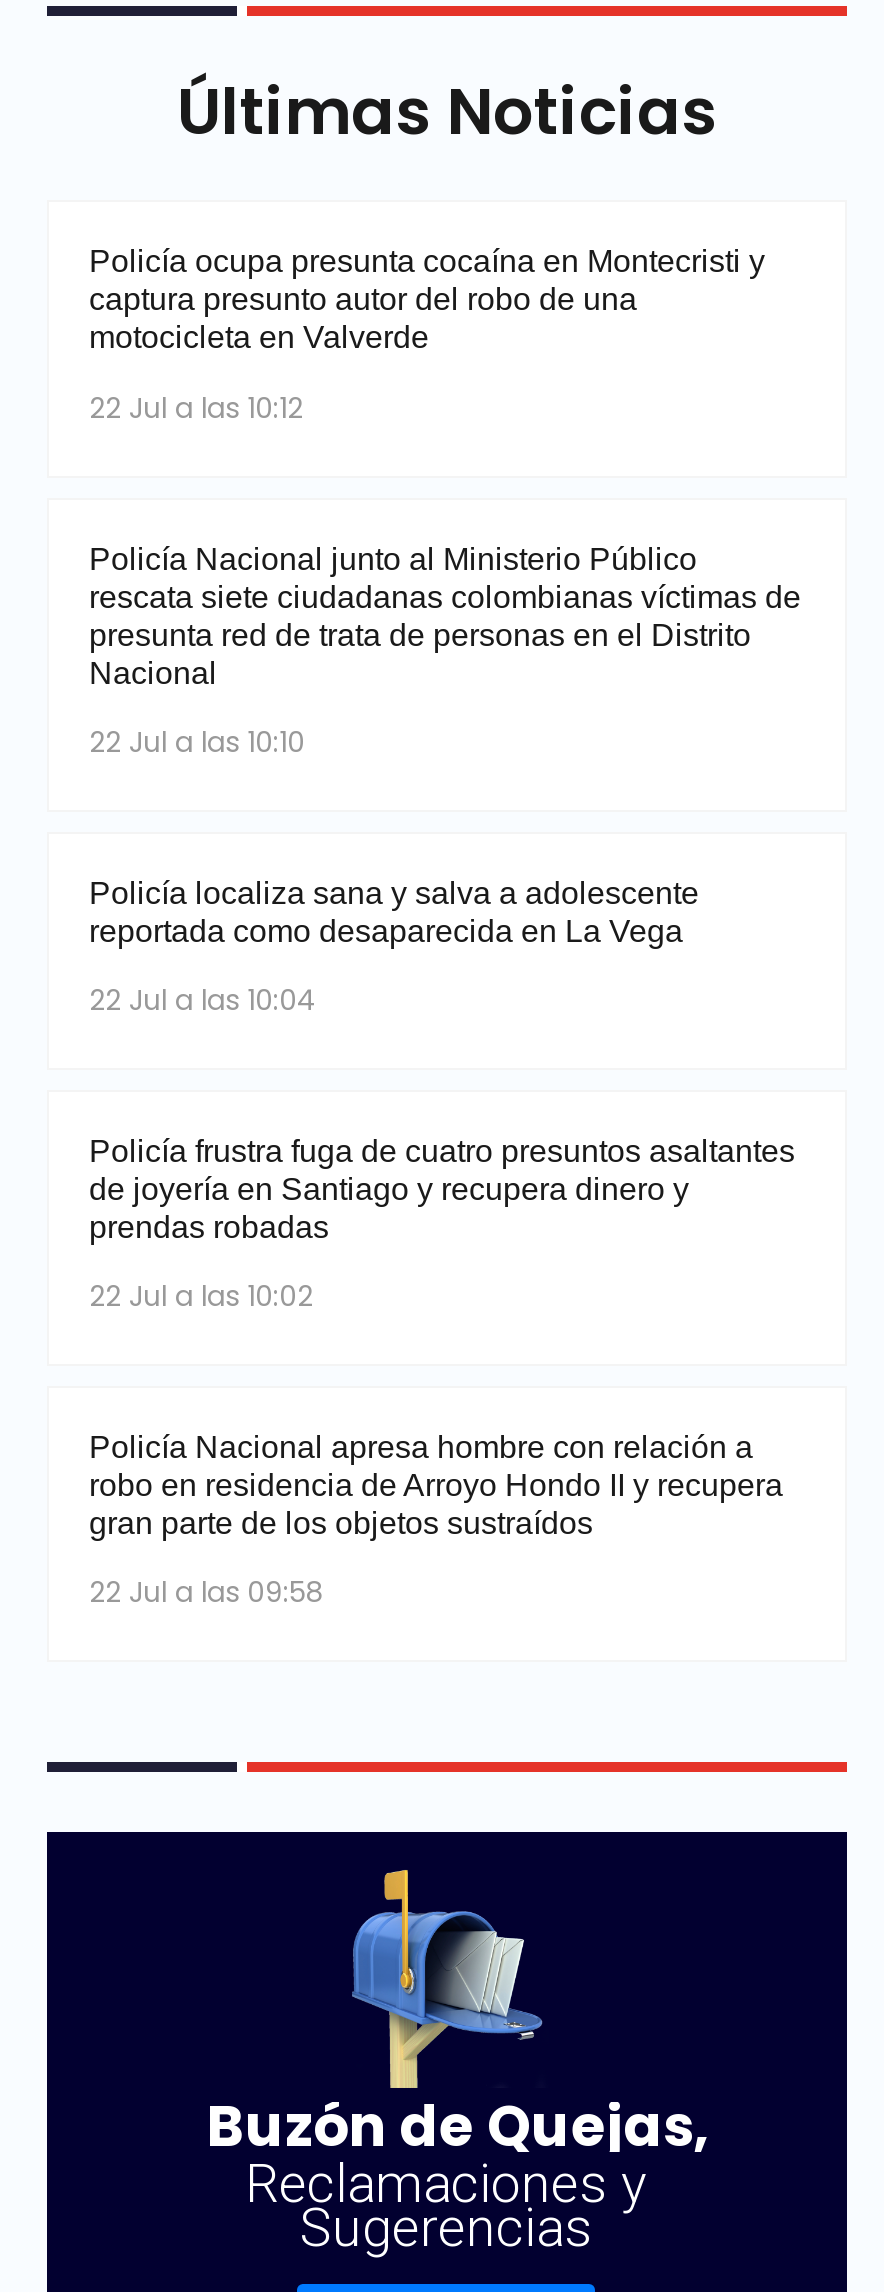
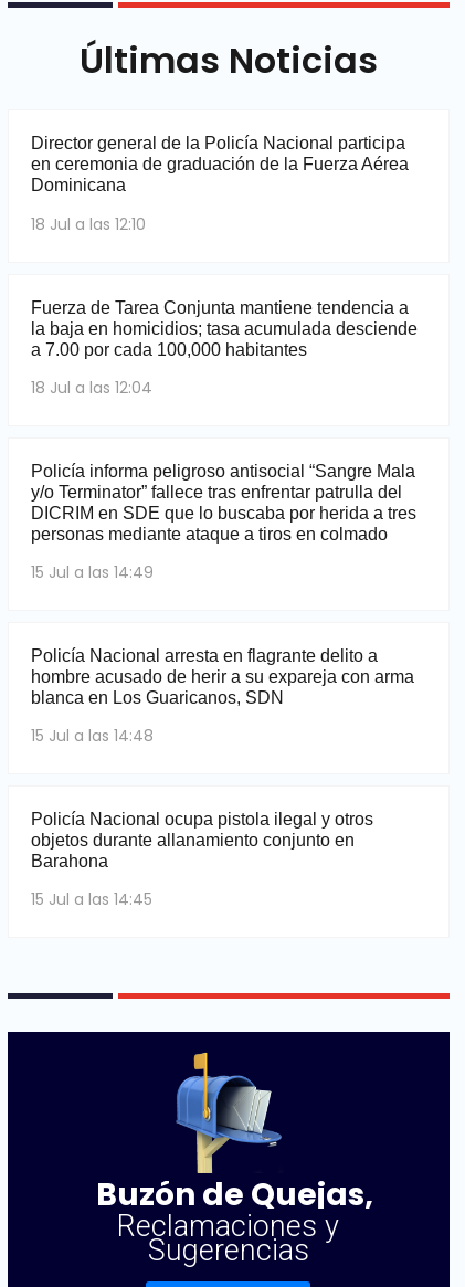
- Policía ocupa presunta cocaína en Montecristi y
- captura presunto autor del robo de una
- motocicleta en Valverde
+ Director general de la Policía Nacional participa
+ en ceremonia de graduación de la Fuerza Aérea
+ Dominicana

- 22 Jul a las 10:12
+ 18 Jul a las 12:10

- Policía Nacional junto al Ministerio Público
- rescata siete ciudadanas colombianas víctimas de
- presunta red de trata de personas en el Distrito
- Nacional
+ Fuerza de Tarea Conjunta mantiene tendencia a
+ la baja en homicidios; tasa acumulada desciende
+ a 7.00 por cada 100,000 habitantes

- 22 Jul a las 10:10
+ 18 Jul a las 12:04

- Policía localiza sana y salva a adolescente
- reportada como desaparecida en La Vega
+ Policía informa peligroso antisocial “Sangre Mala
+ y/o Terminator” fallece tras enfrentar patrulla del
+ DICRIM en SDE que lo buscaba por herida a tres
+ personas mediante ataque a tiros en colmado

- 22 Jul a las 10:04
+ 15 Jul a las 14:49

- Policía frustra fuga de cuatro presuntos asaltantes
- de joyería en Santiago y recupera dinero y
- prendas robadas
+ Policía Nacional arresta en flagrante delito a
+ hombre acusado de herir a su expareja con arma
+ blanca en Los Guaricanos, SDN

- 22 Jul a las 10:02
+ 15 Jul a las 14:48

- Policía Nacional apresa hombre con relación a
- robo en residencia de Arroyo Hondo II y recupera
- gran parte de los objetos sustraídos
+ Policía Nacional ocupa pistola ilegal y otros
+ objetos durante allanamiento conjunto en
+ Barahona

- 22 Jul a las 09:58
+ 15 Jul a las 14:45
